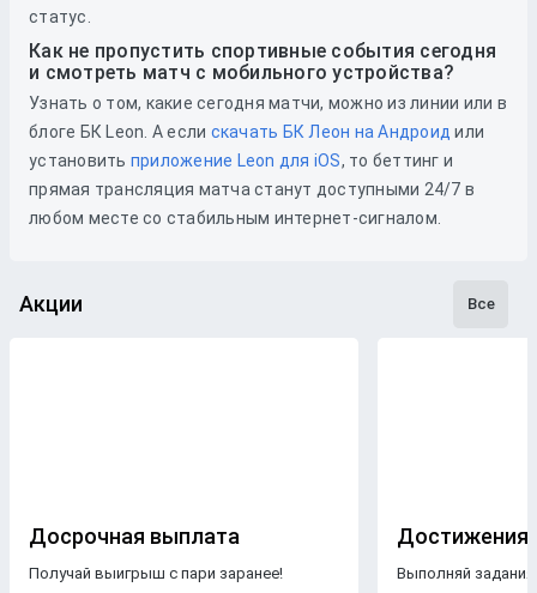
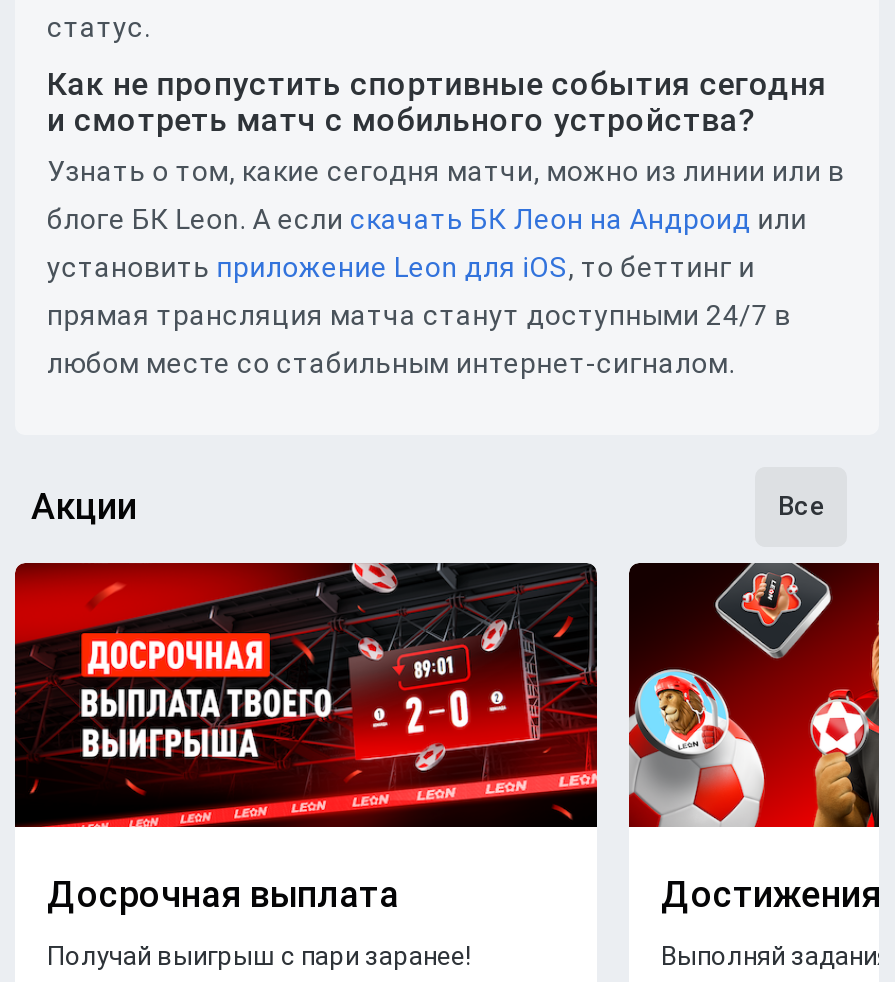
+ [image]

+ [image]
